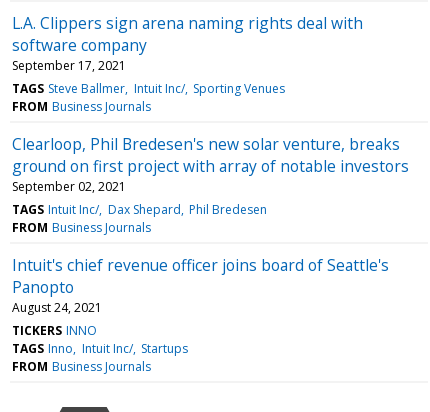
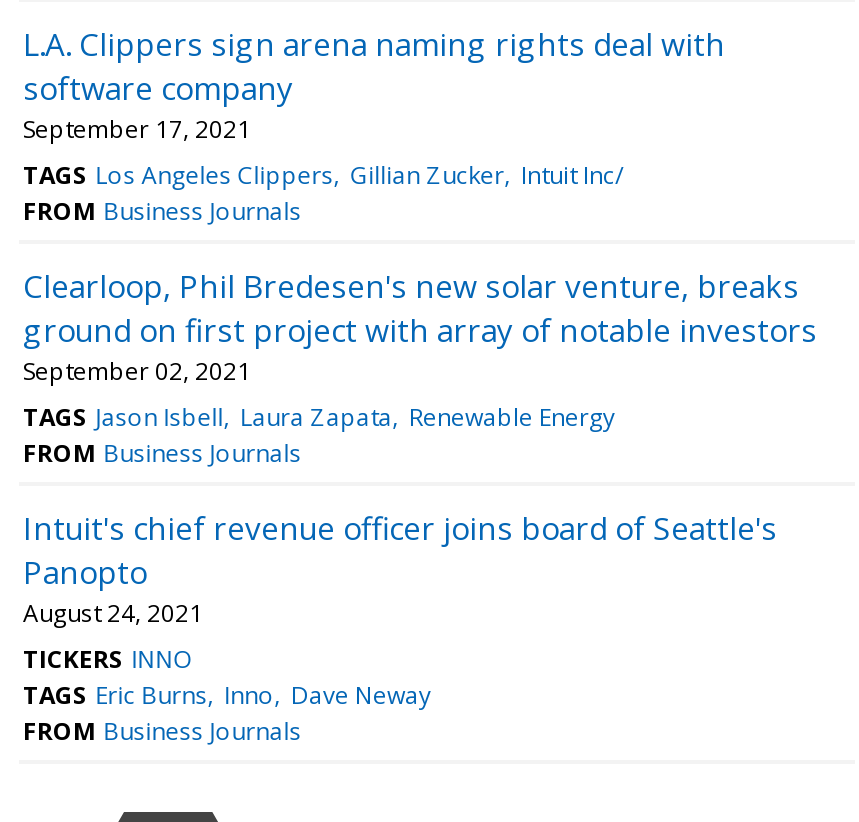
- TAGS Steve Ballmer Intuit Inc/ Sporting Venues
+ TAGS Los Angeles Clippers Gillian Zucker Intuit Inc/

- TAGS Intuit Inc/ Dax Shepard Phil Bredesen
+ TAGS Jason Isbell Laura Zapata Renewable Energy

- TAGS Inno Intuit Inc/ Startups
+ TAGS Eric Burns Inno Dave Neway
